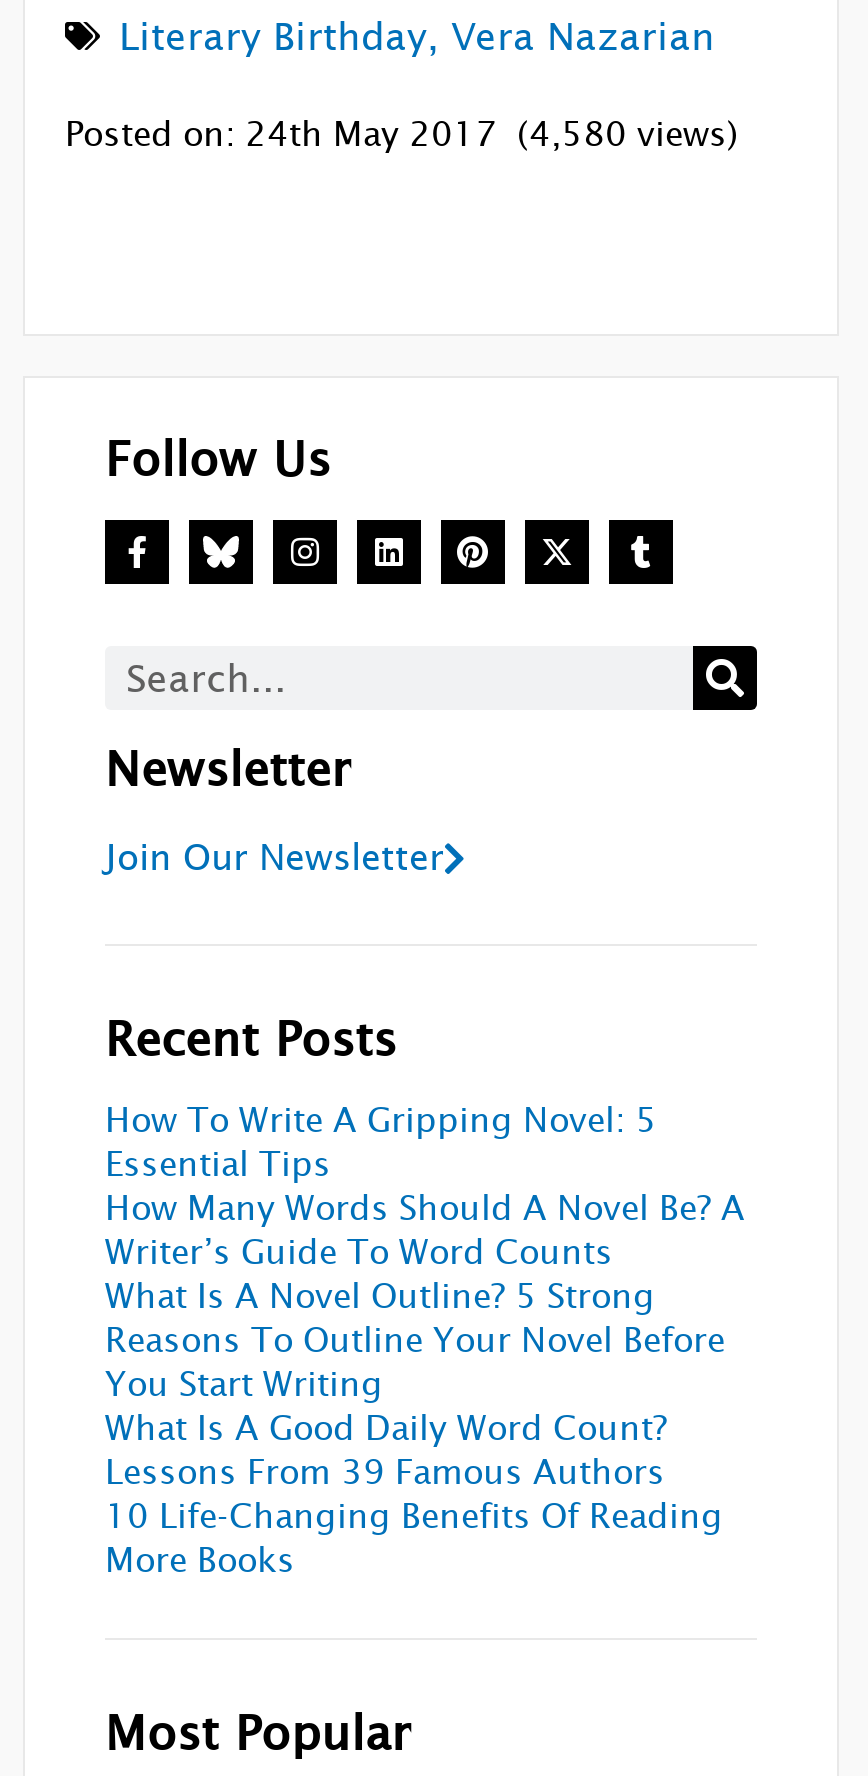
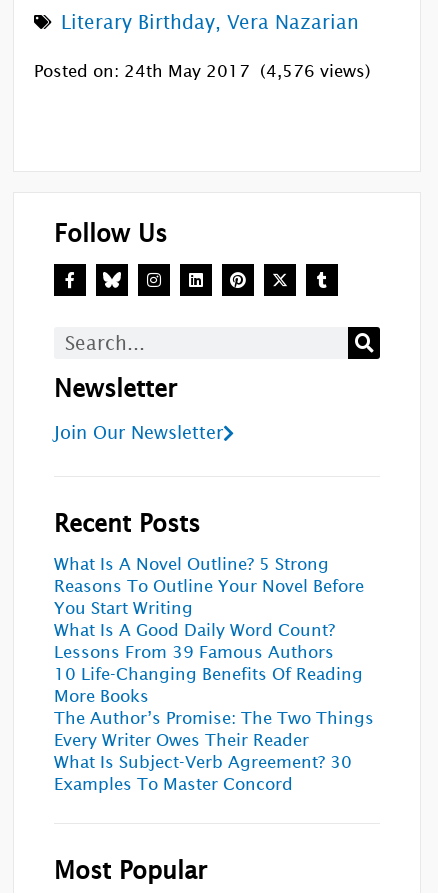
- Posted on: 24th May 2017 (4,580 views)
+ Posted on: 24th May 2017 (4,576 views)

- How To Write A Gripping Novel: 5
- Essential Tips
- How Many Words Should A Novel Be? A
- Writer’s Guide To Word Counts

moved up: What Is A Novel Outline? 5 Strong | Reasons To Outline Your Novel Before | You Start Writing | What Is A Good Daily Word Count? | Lessons From 39 Famous Authors | 10 Life-Changing Benefits Of Reading | More Books

+ The Author’s Promise: The Two Things
+ Every Writer Owes Their Reader
+ What Is Subject-Verb Agreement? 30
+ Examples To Master Concord
